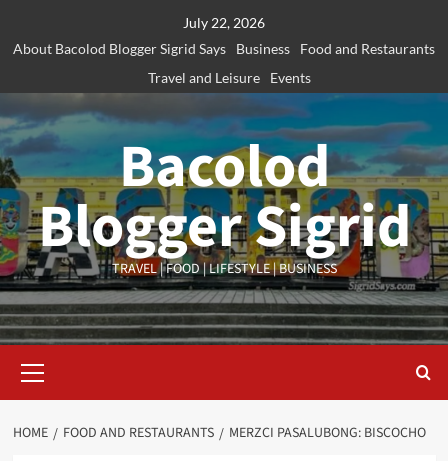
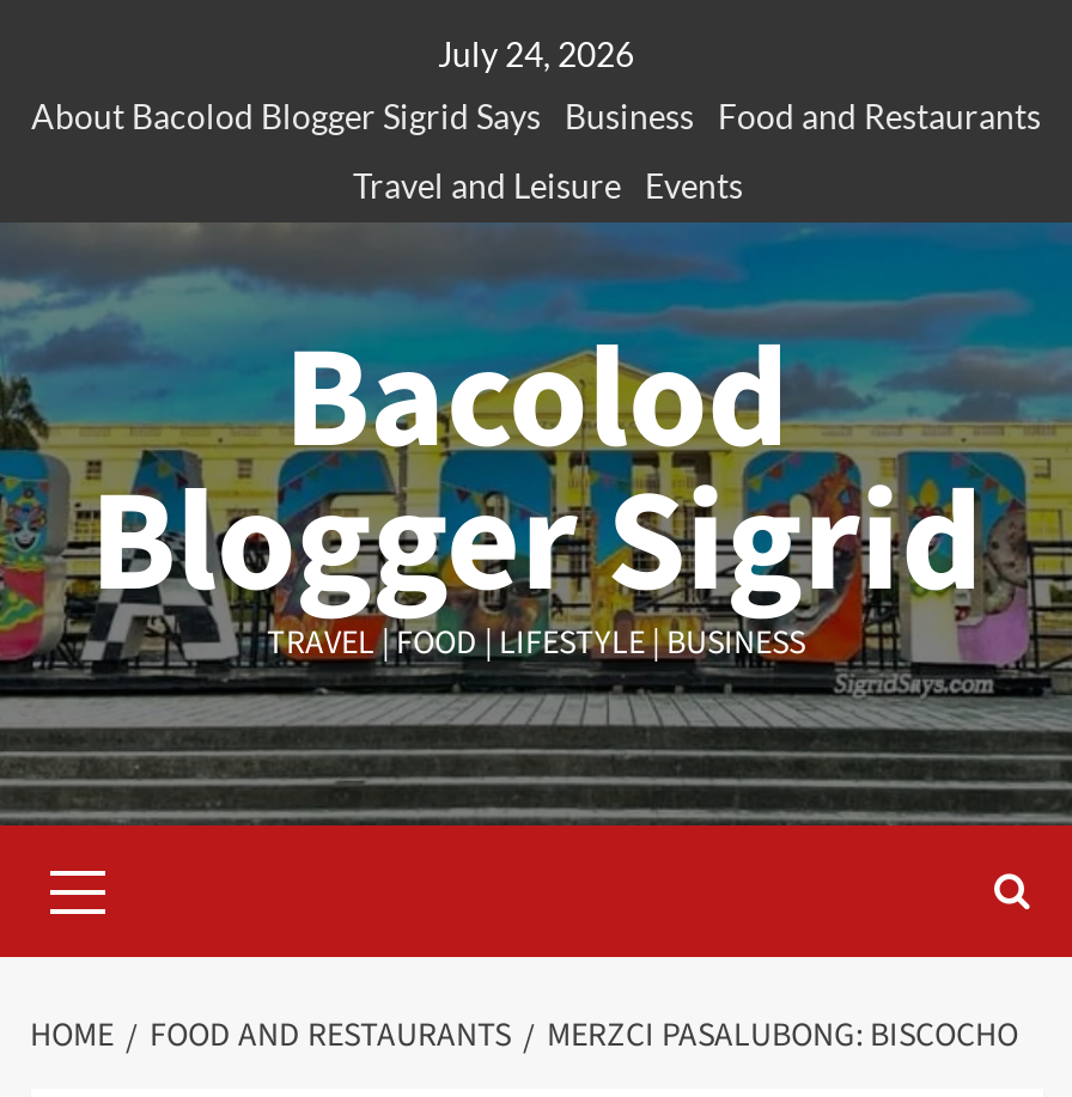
- July 22, 2026
+ July 24, 2026
